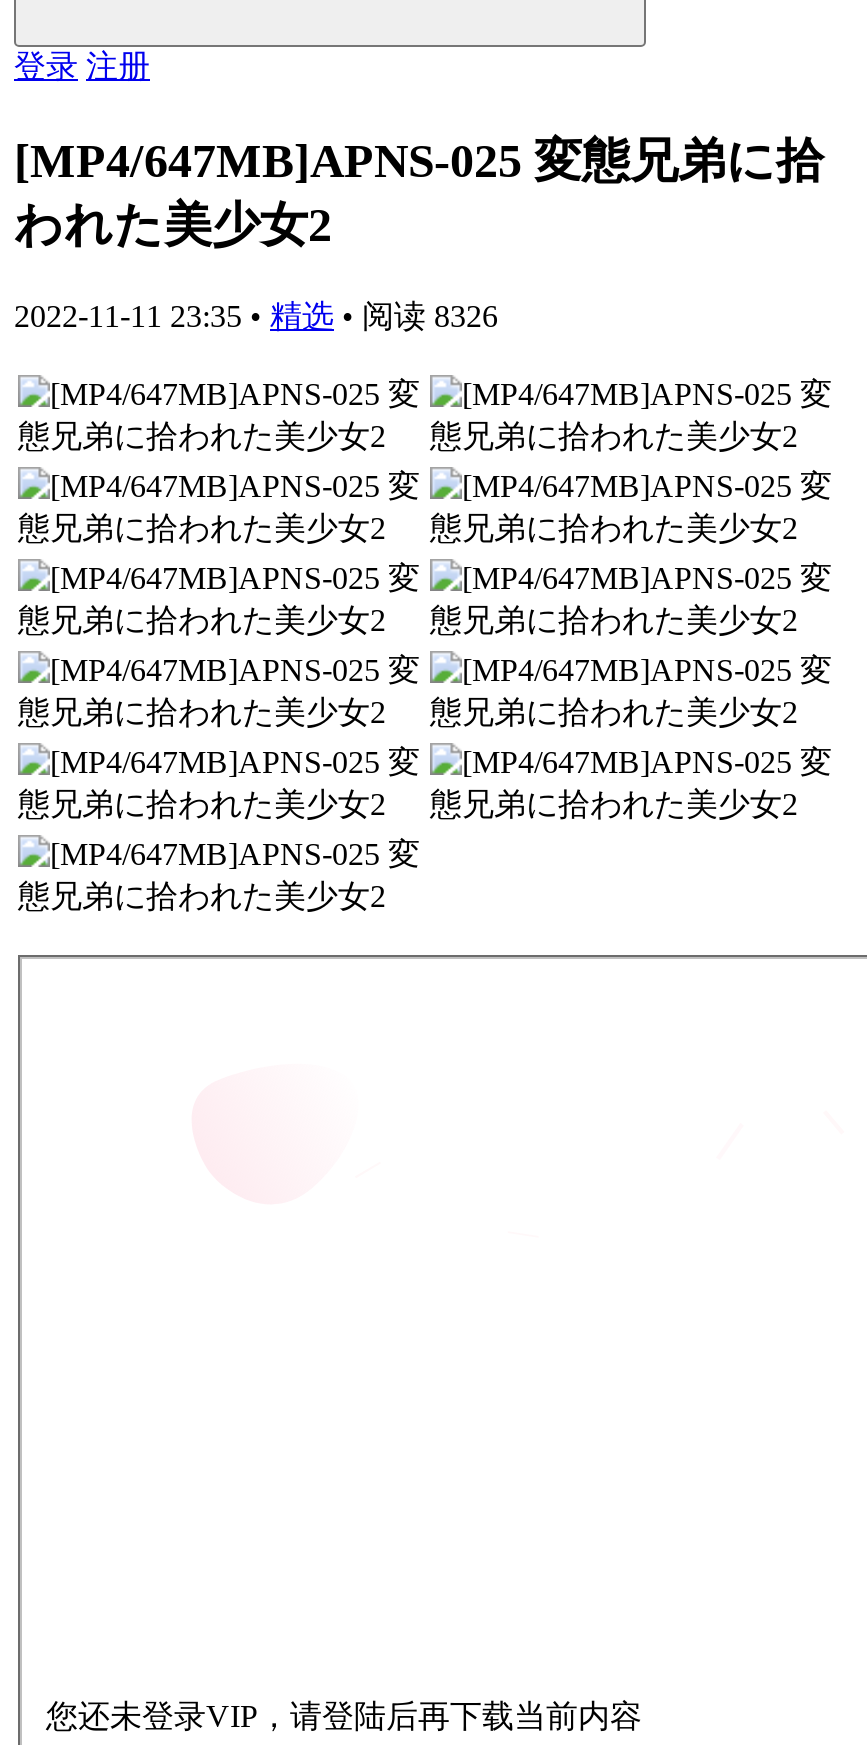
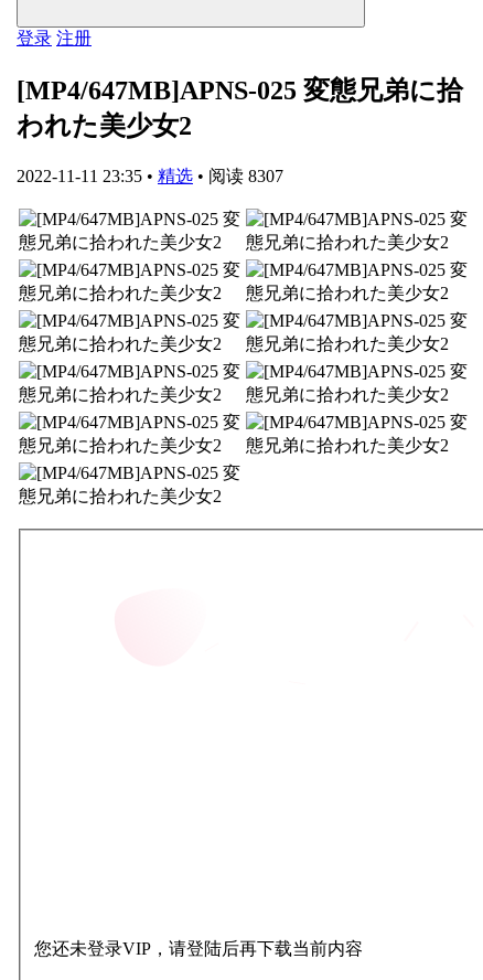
- 2022-11-11 23:35 • 精选 • 阅读 8326
+ 2022-11-11 23:35 • 精选 • 阅读 8307
